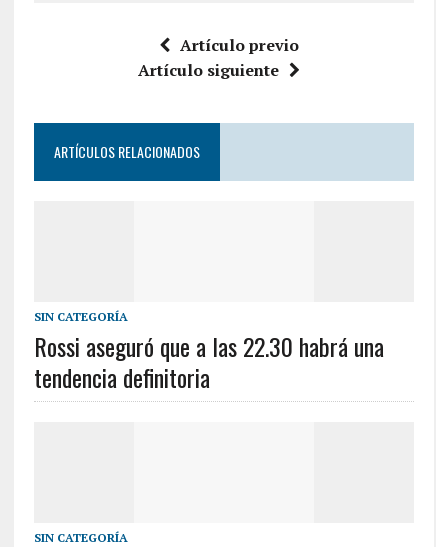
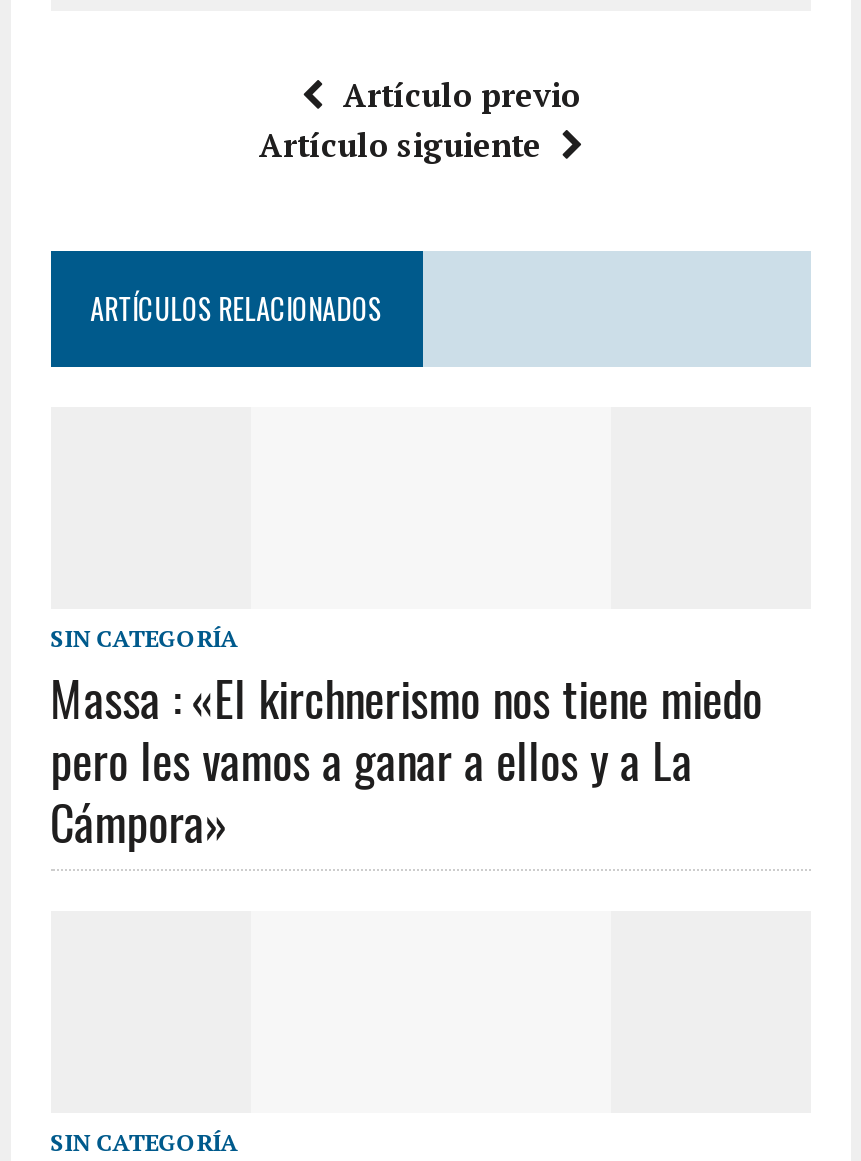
- Rossi aseguró que a las 22.30 habrá una
- tendencia definitoria
+ Massa : «El kirchnerismo nos tiene miedo
+ pero les vamos a ganar a ellos y a La
+ Cámpora»
